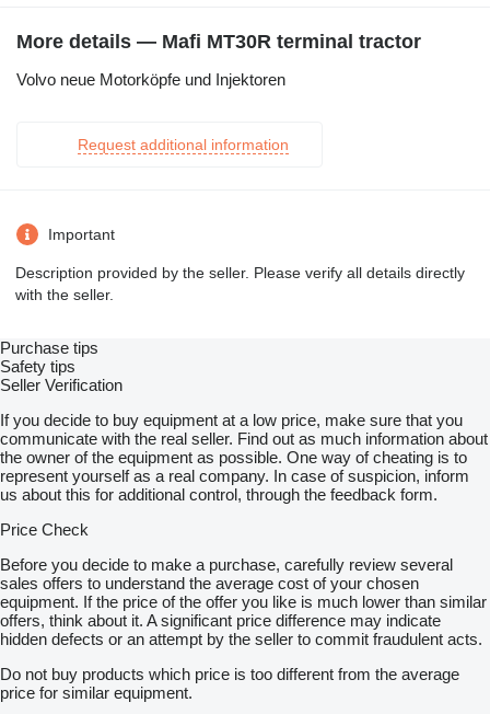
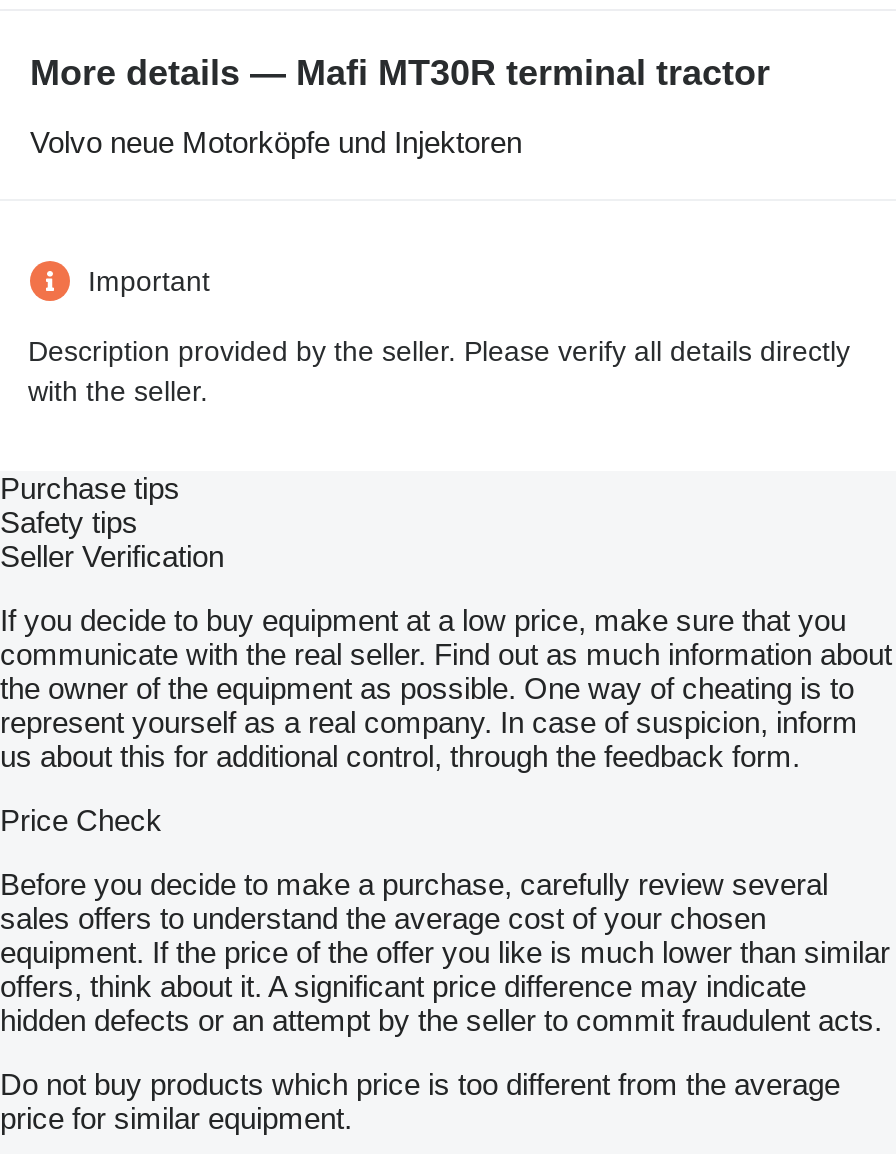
- Request additional information
